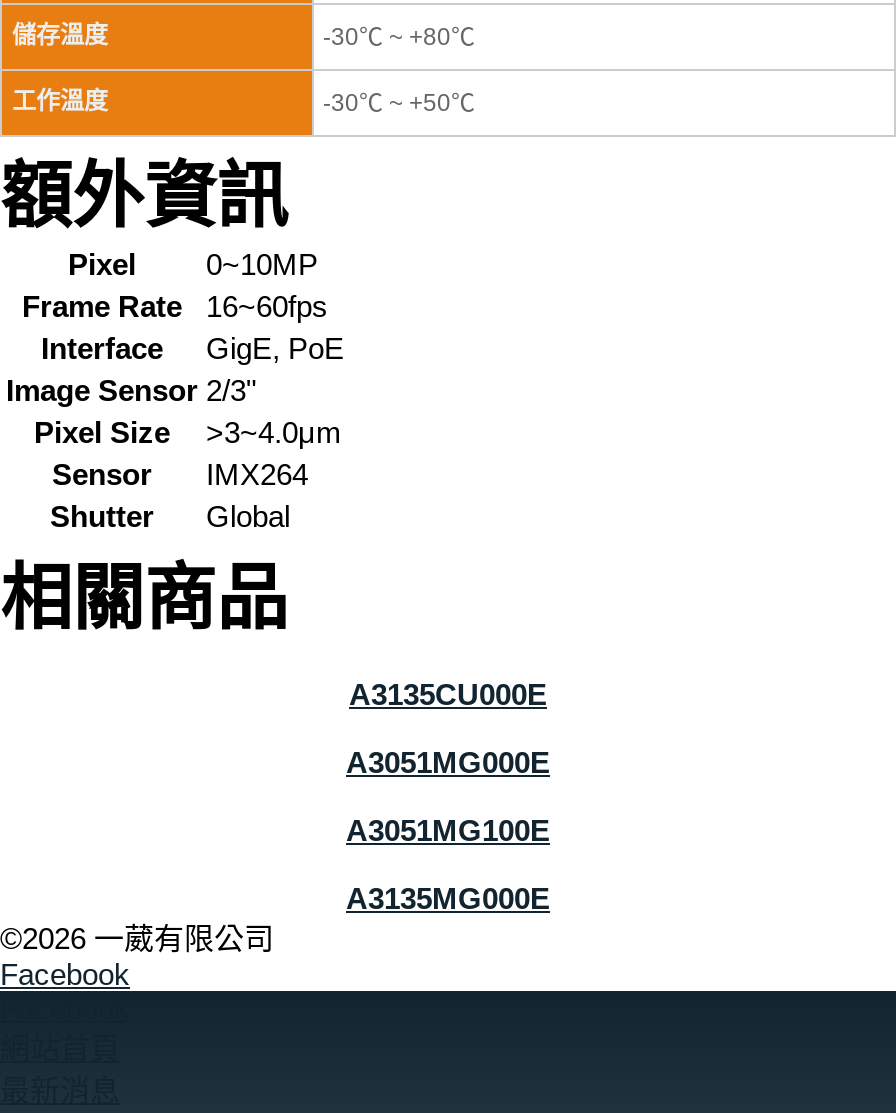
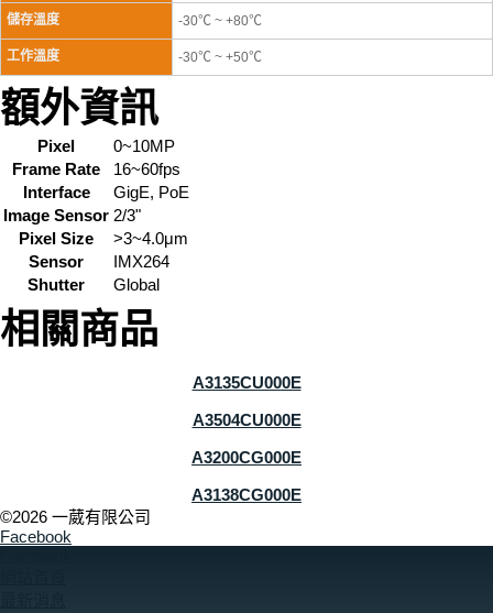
- A3051MG000E
+ A3504CU000E

- A3051MG100E
+ A3200CG000E

- A3135MG000E
+ A3138CG000E
